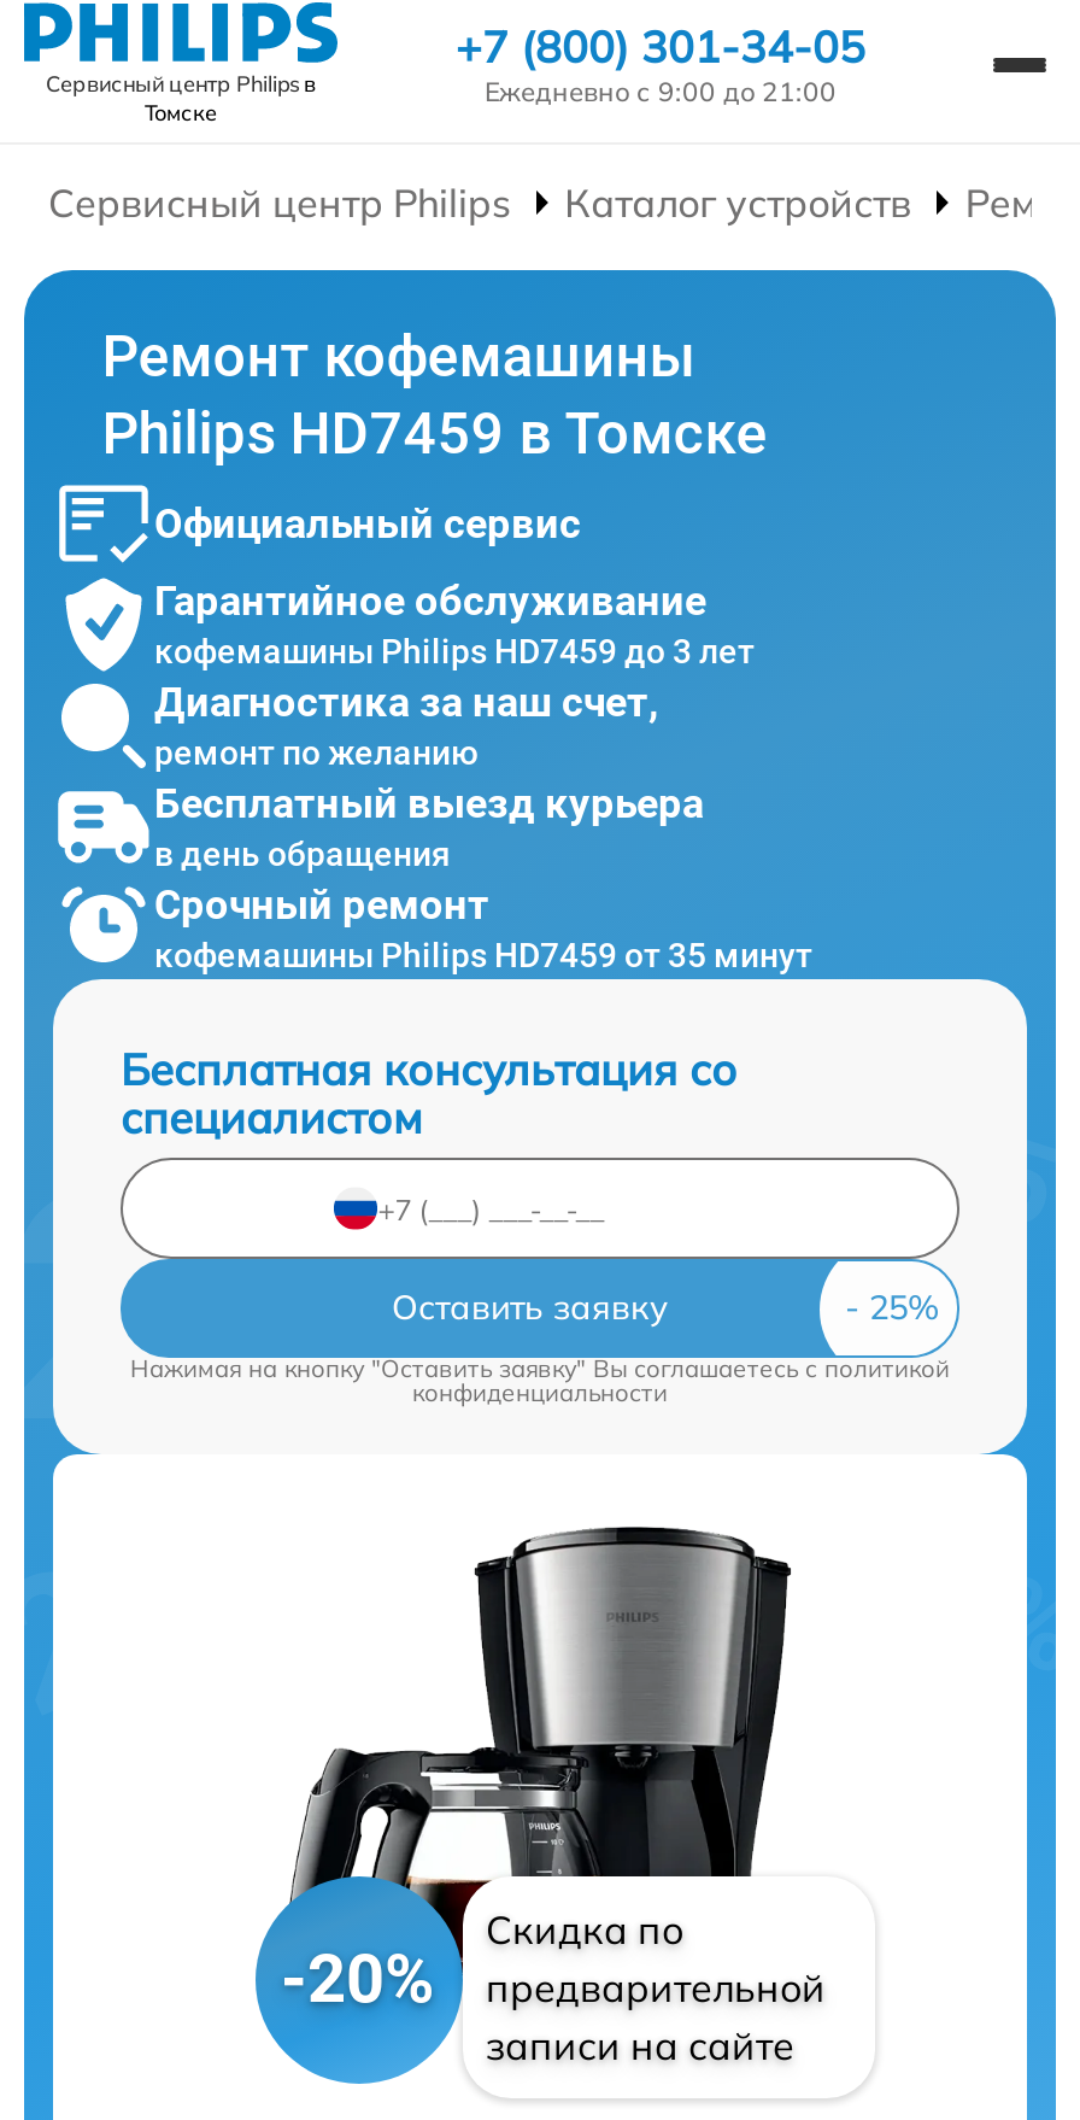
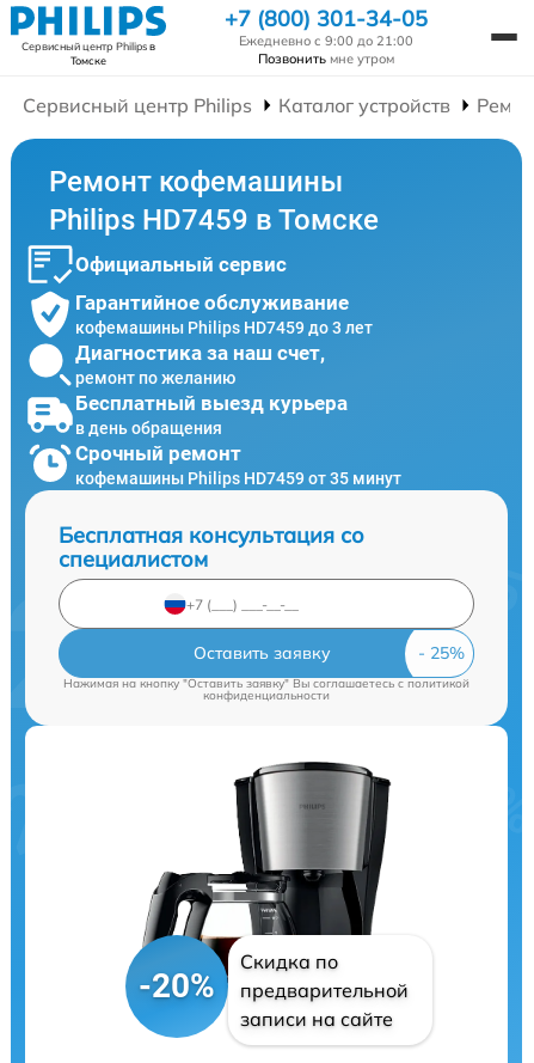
+ Позвонить мне утром
